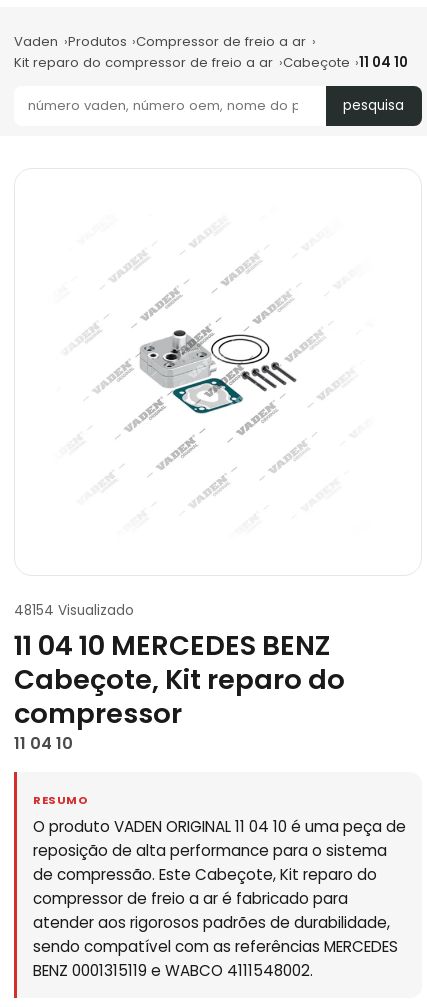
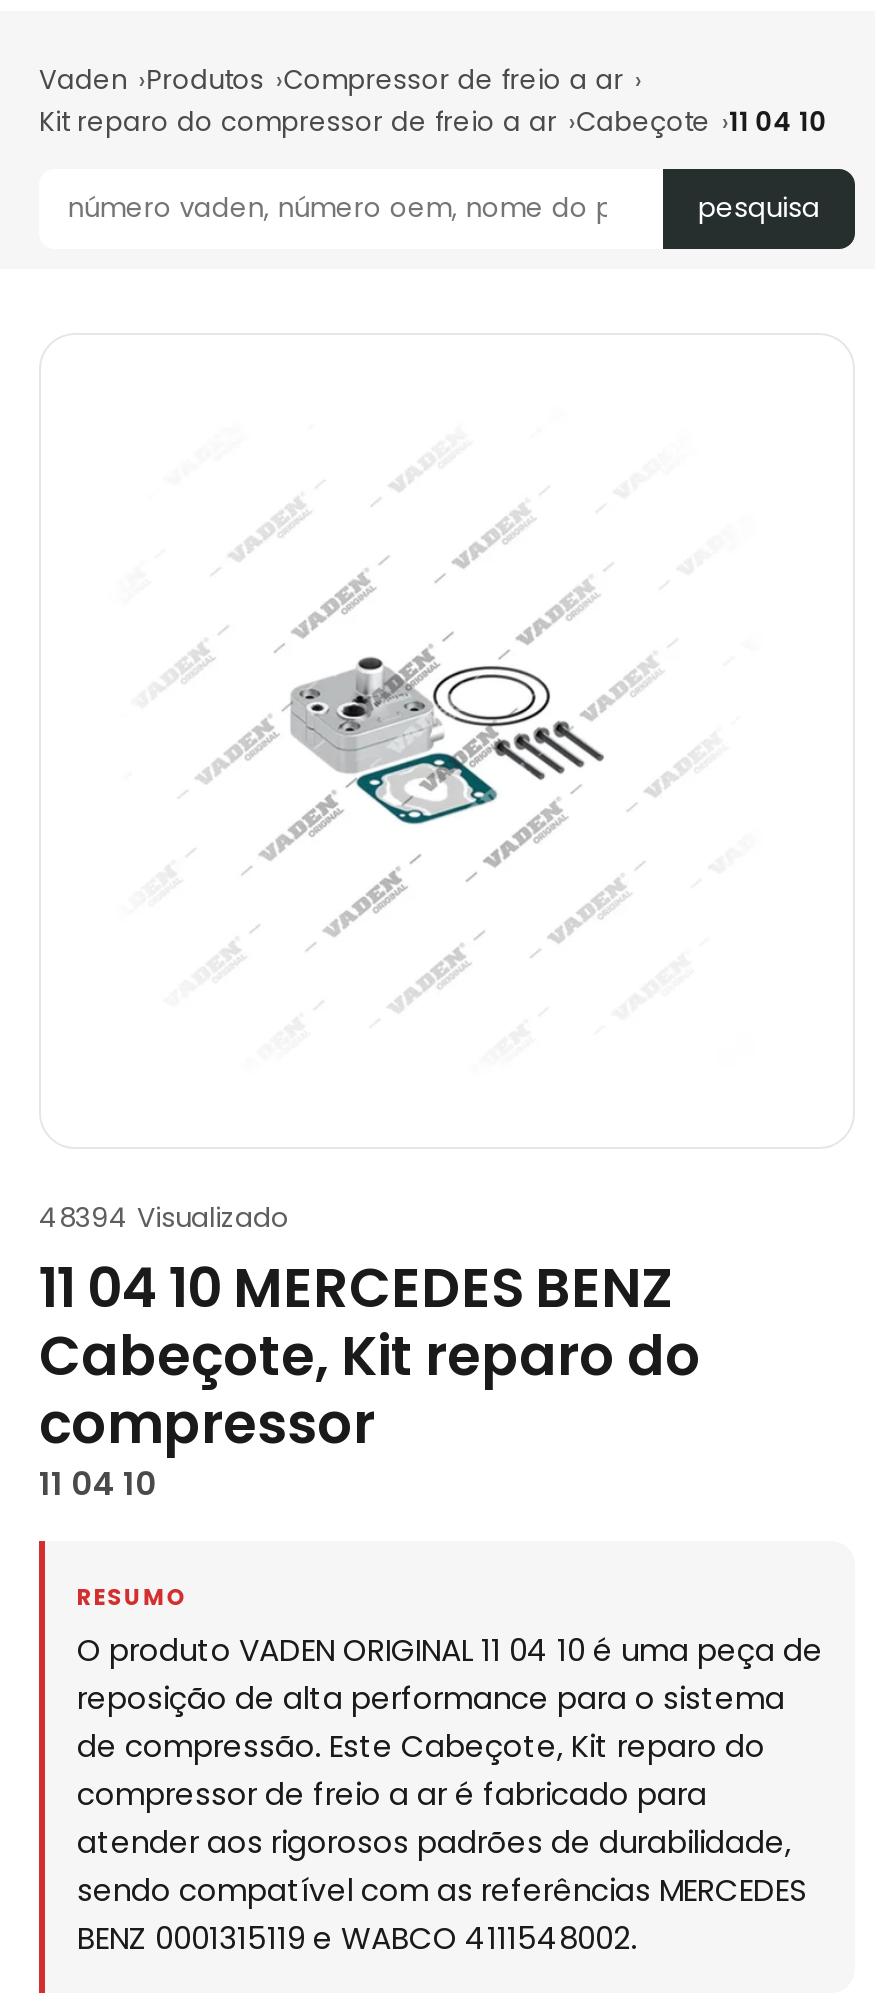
- 48154 Visualizado
+ 48394 Visualizado
